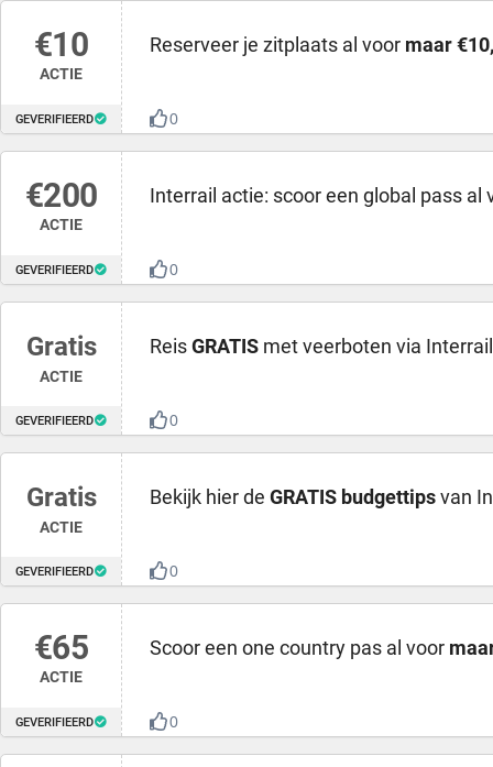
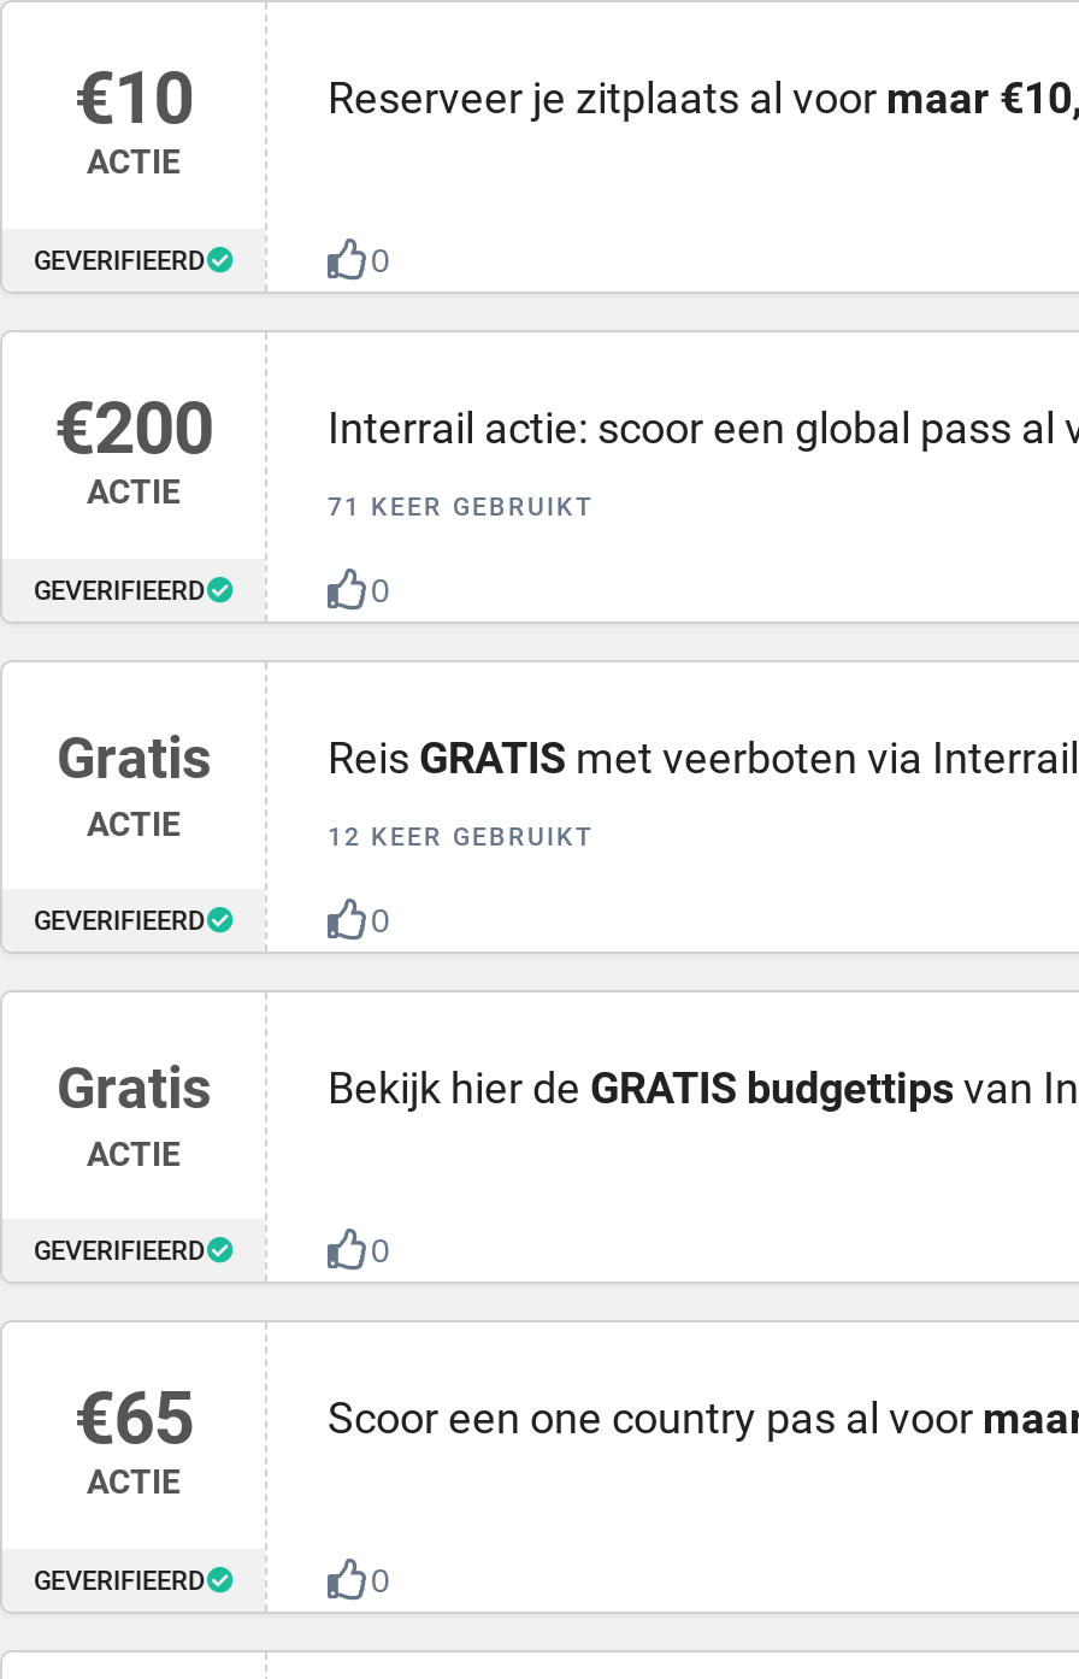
+ 71 KEER GEBRUIKT

+ 12 KEER GEBRUIKT
